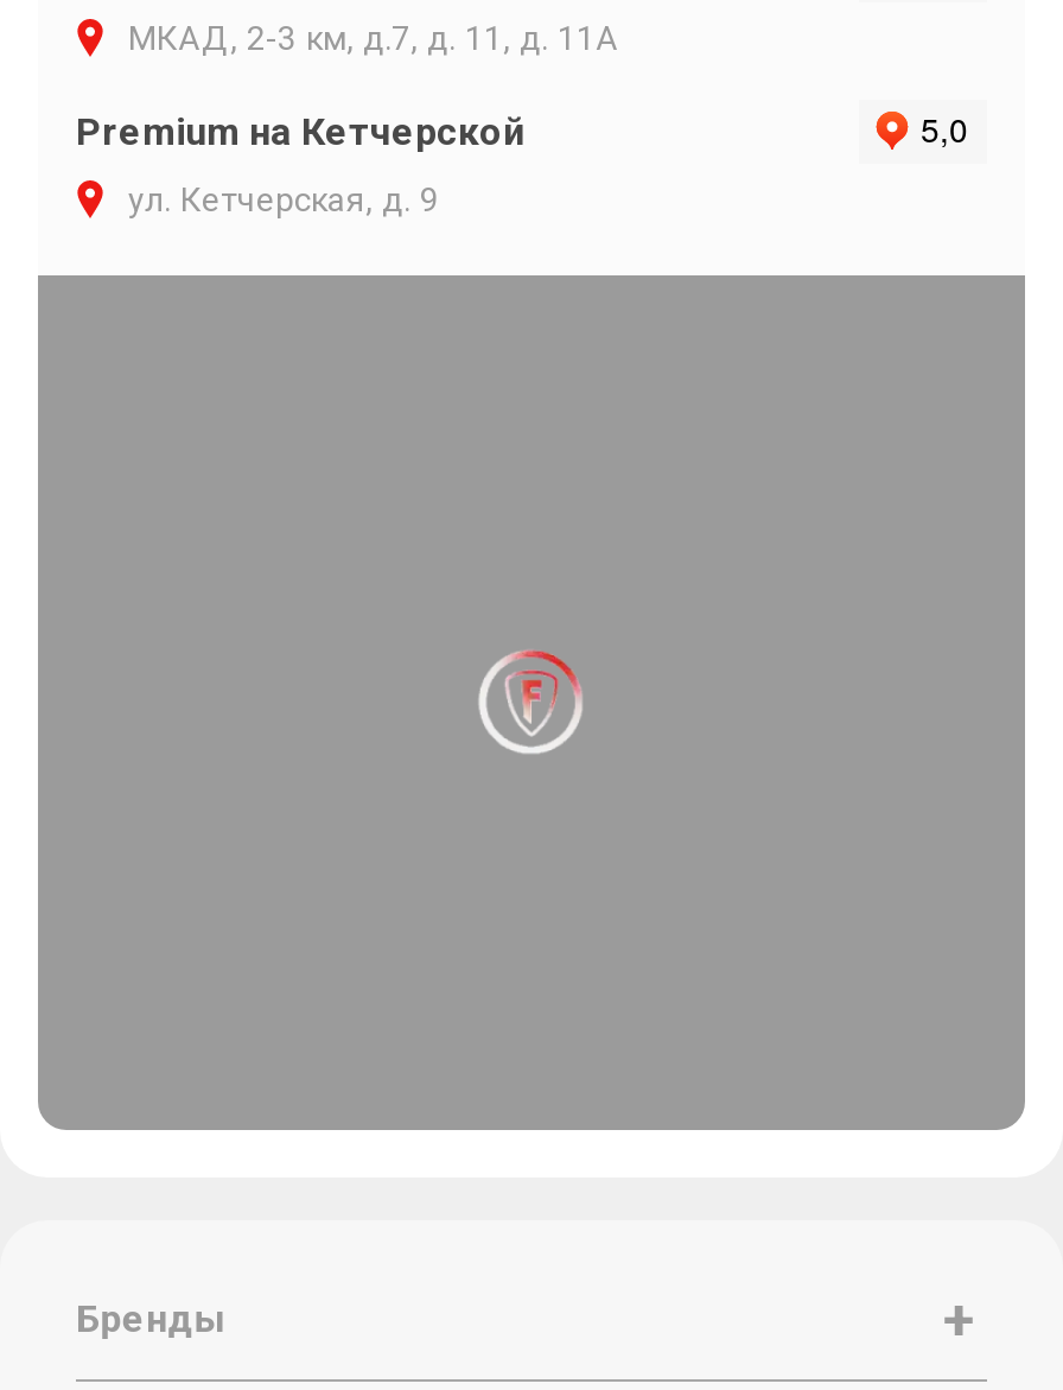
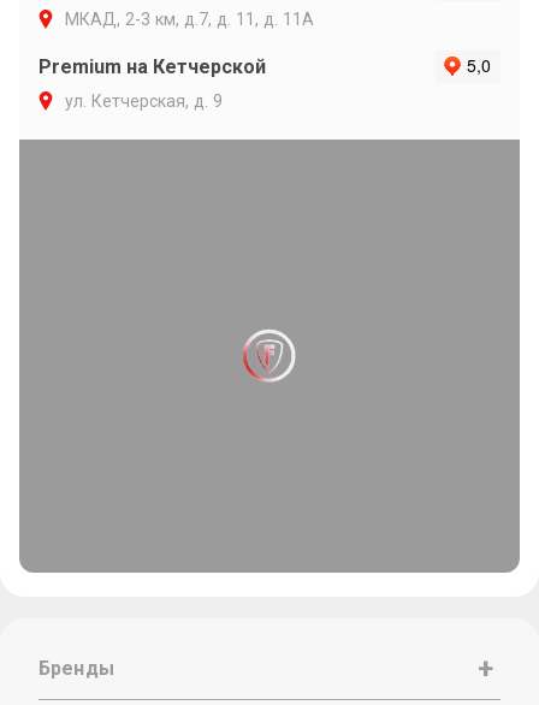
- [image]
+ [image]
